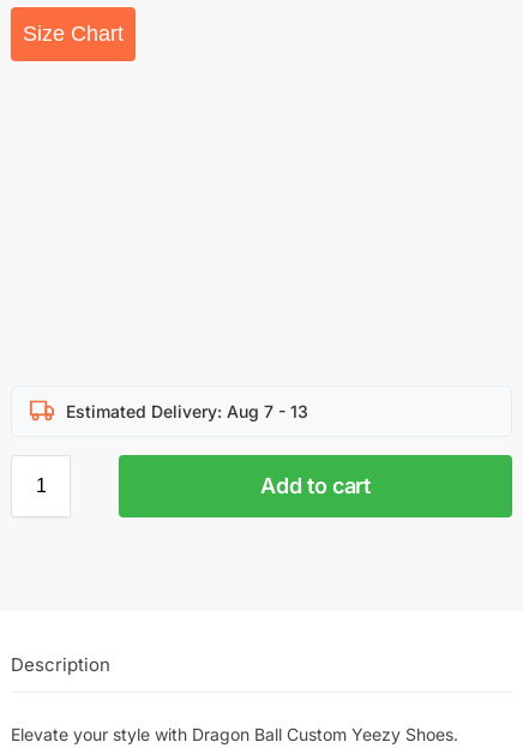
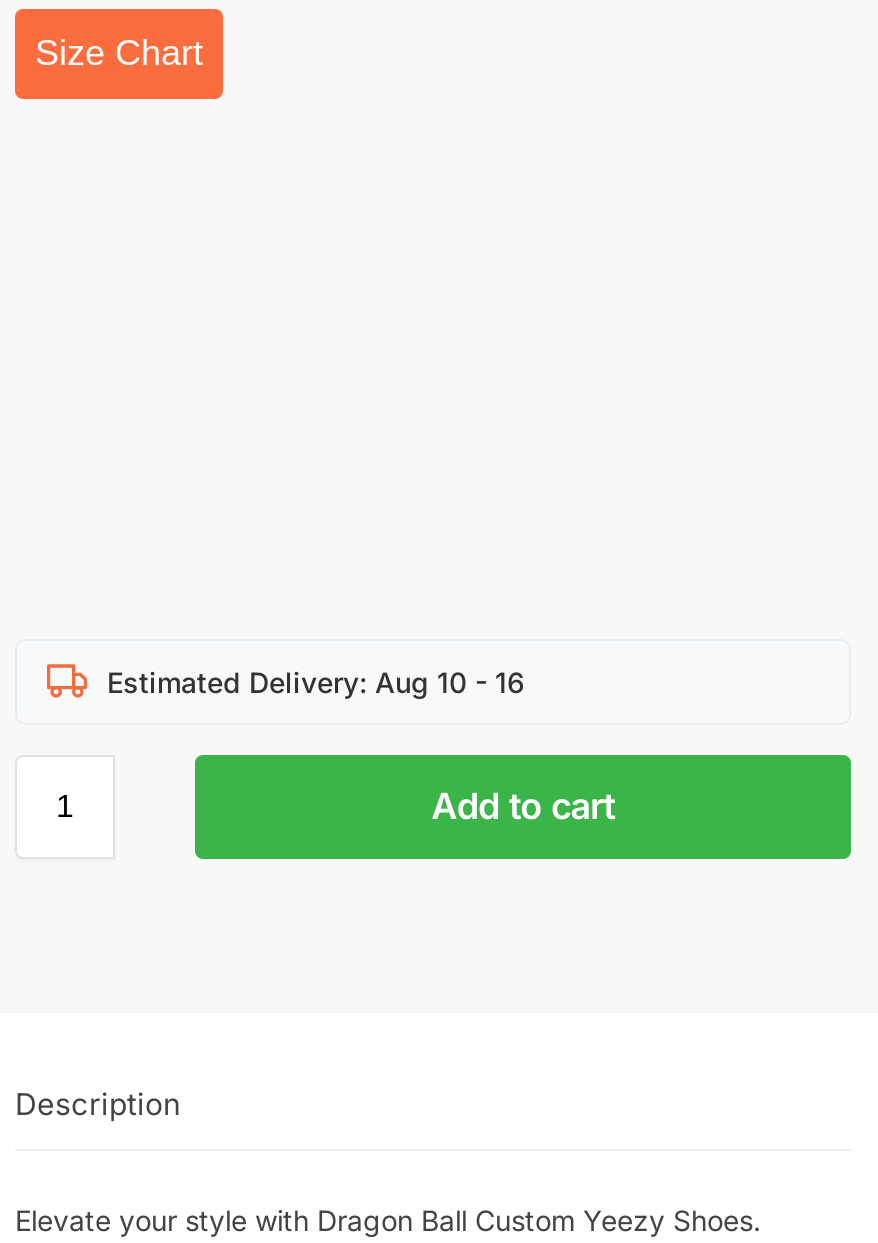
- Estimated Delivery: Aug 7 - 13
+ Estimated Delivery: Aug 10 - 16
